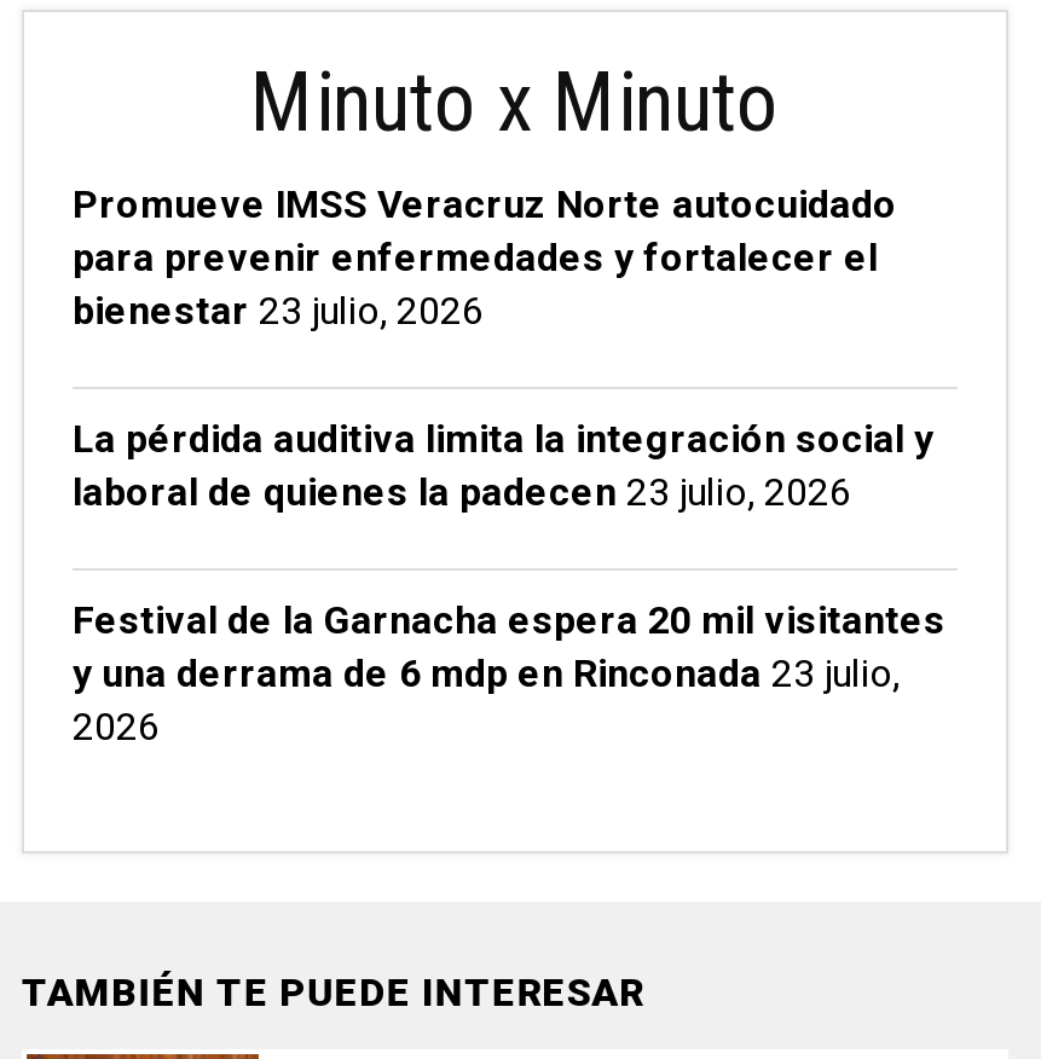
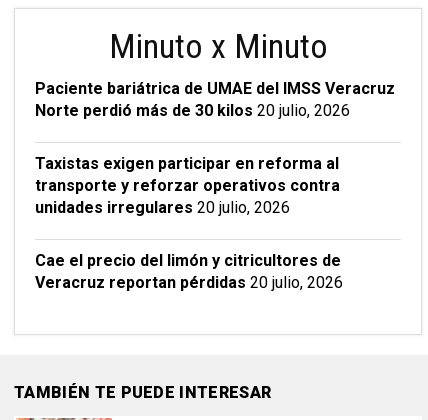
- Promueve IMSS Veracruz Norte autocuidado
- para prevenir enfermedades y fortalecer el
- bienestar 23 julio, 2026
+ Paciente bariátrica de UMAE del IMSS Veracruz
+ Norte perdió más de 30 kilos 20 julio, 2026

- La pérdida auditiva limita la integración social y
- laboral de quienes la padecen 23 julio, 2026
+ Taxistas exigen participar en reforma al
+ transporte y reforzar operativos contra
+ unidades irregulares 20 julio, 2026

- Festival de la Garnacha espera 20 mil visitantes
- y una derrama de 6 mdp en Rinconada 23 julio,
- 2026
+ Cae el precio del limón y citricultores de
+ Veracruz reportan pérdidas 20 julio, 2026
